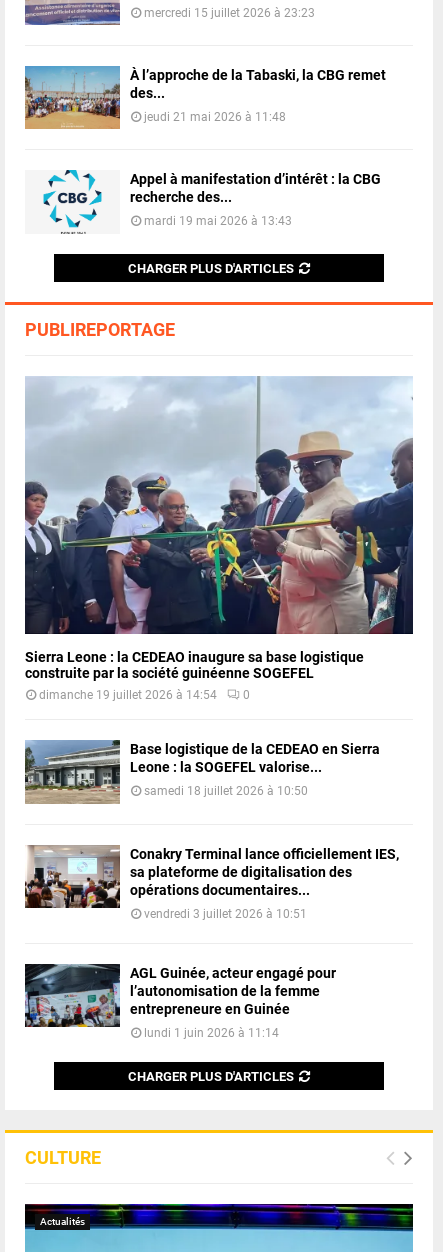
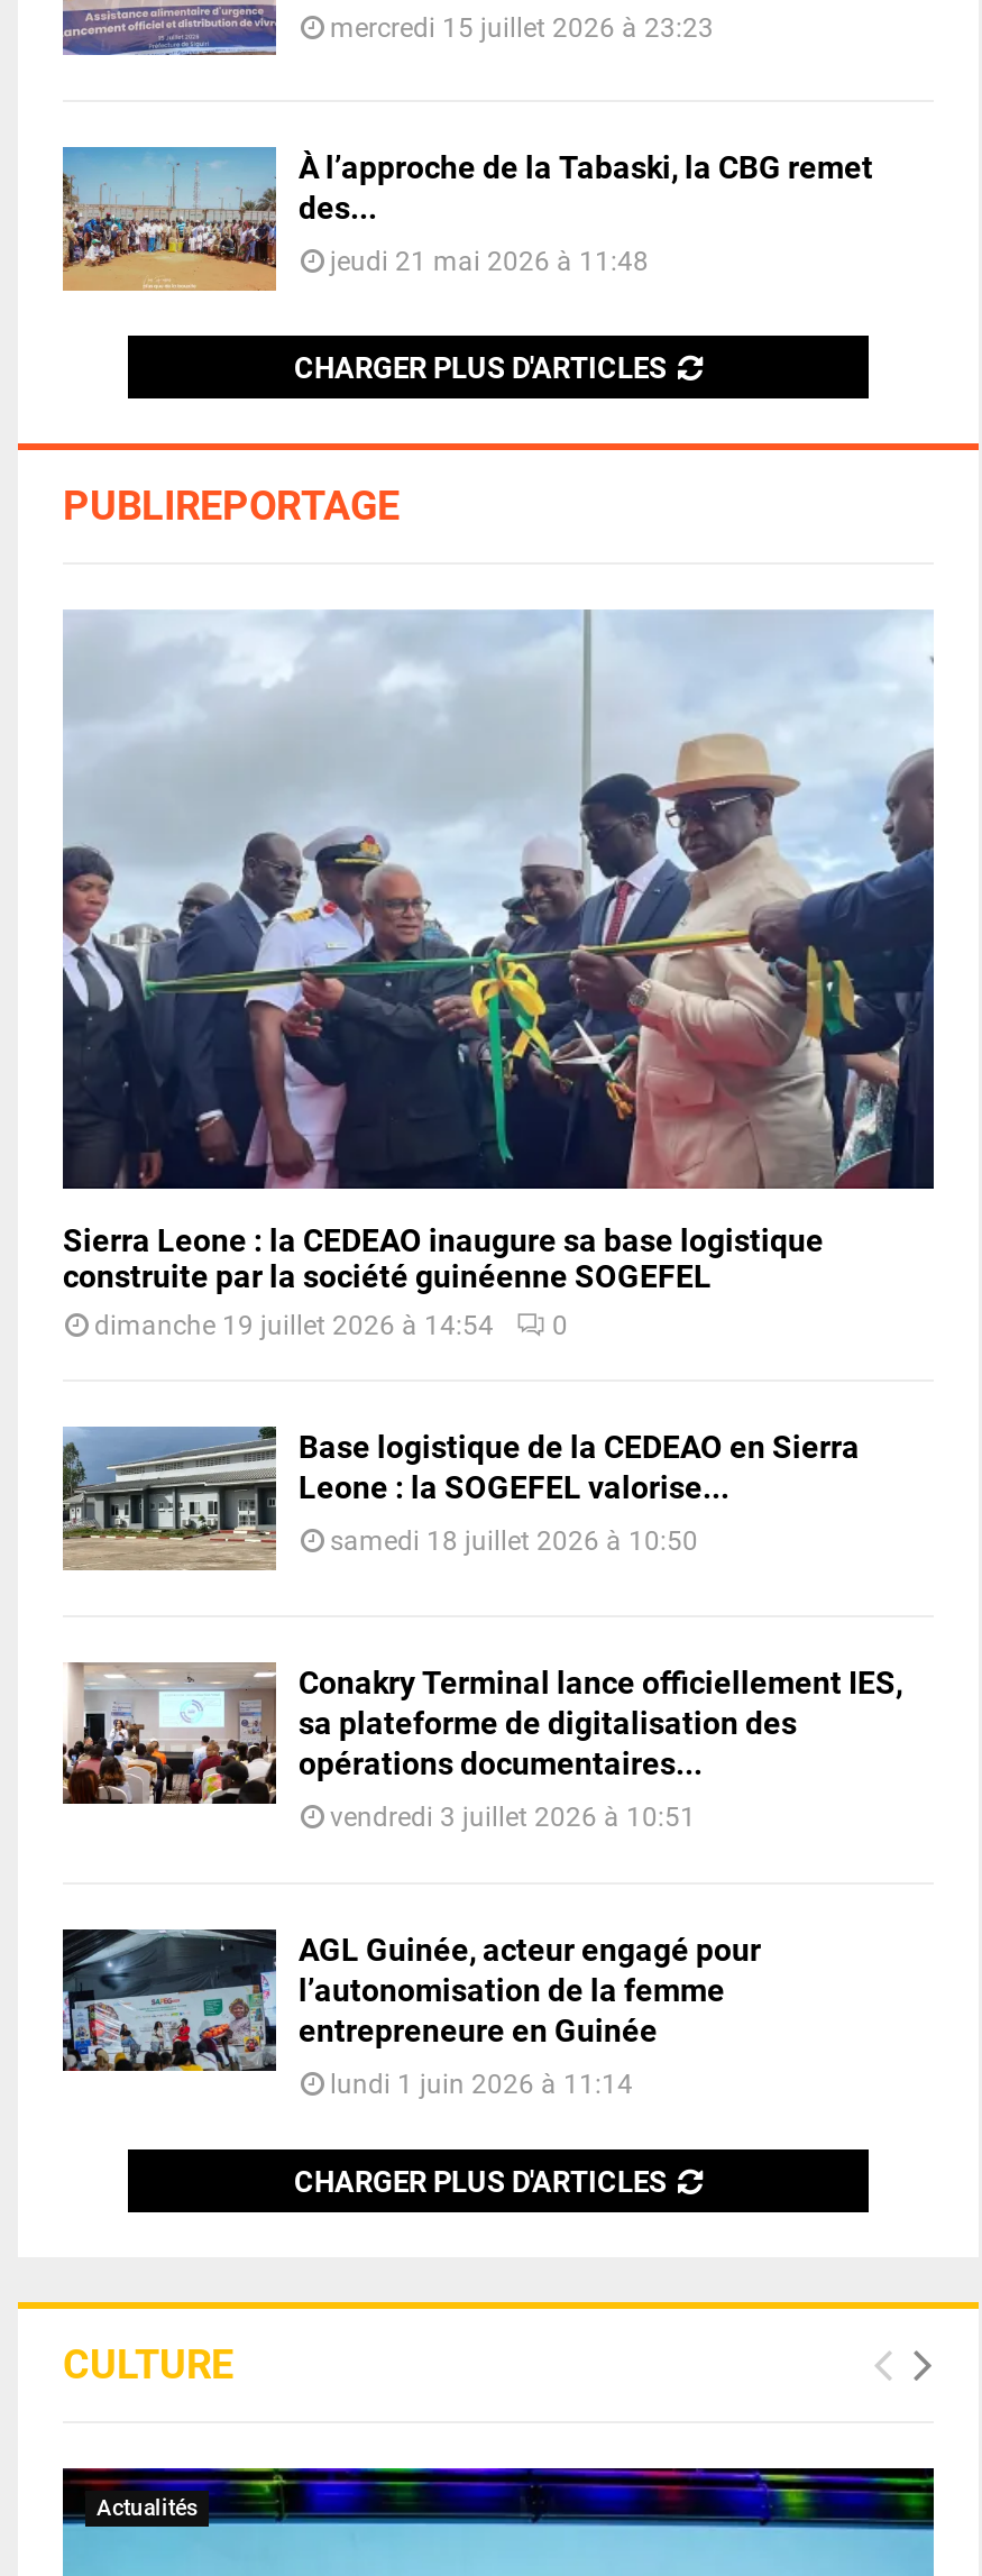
- [image]
- Appel à manifestation d’intérêt : la CBG
- recherche des...
- mardi 19 mai 2026 à 13:43
